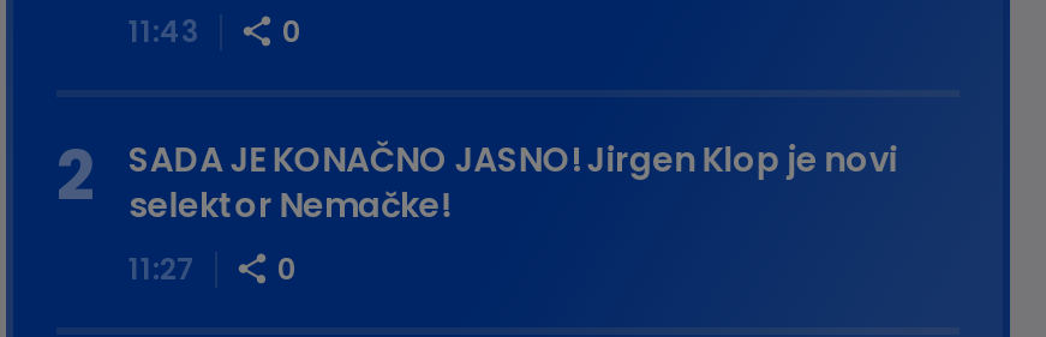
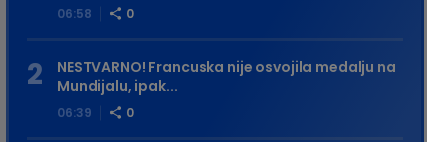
- 11:43 0
+ 06:58 0

- SADA JE KONAČNO JASNO! Jirgen Klop je novi
- selektor Nemačke!
+ NESTVARNO! Francuska nije osvojila medalju na
+ Mundijalu, ipak...

- 11:27 0
+ 06:39 0
